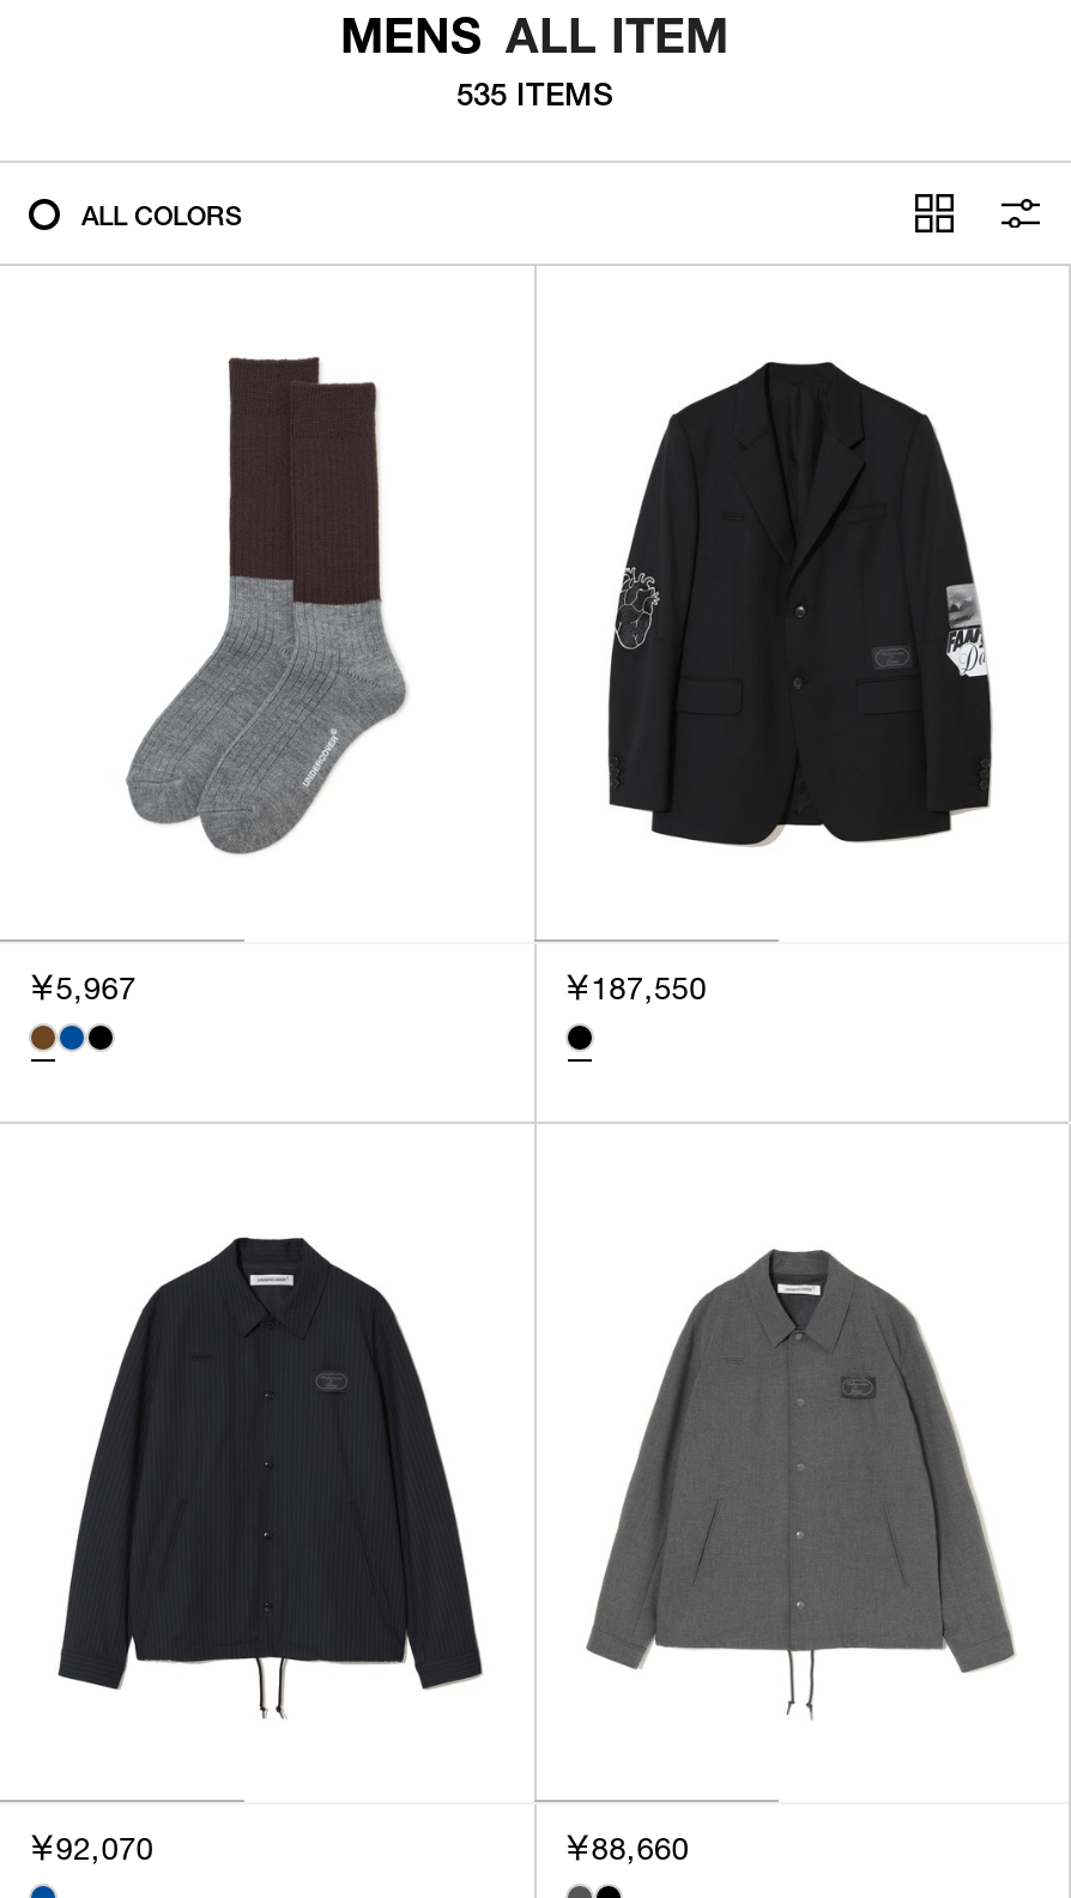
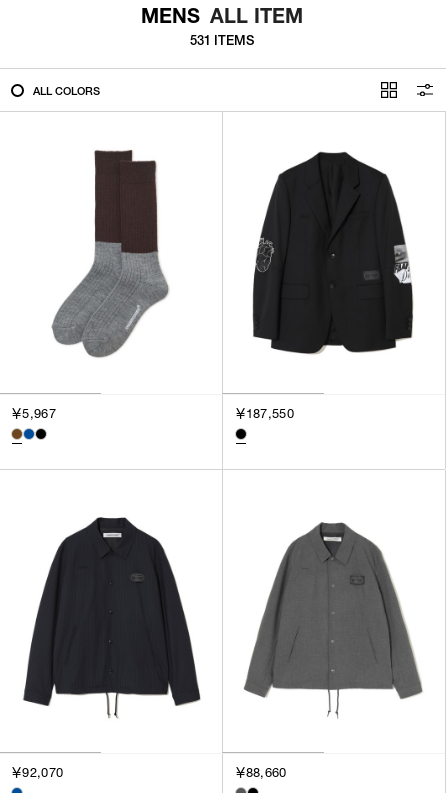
- 535 ITEMS
+ 531 ITEMS
